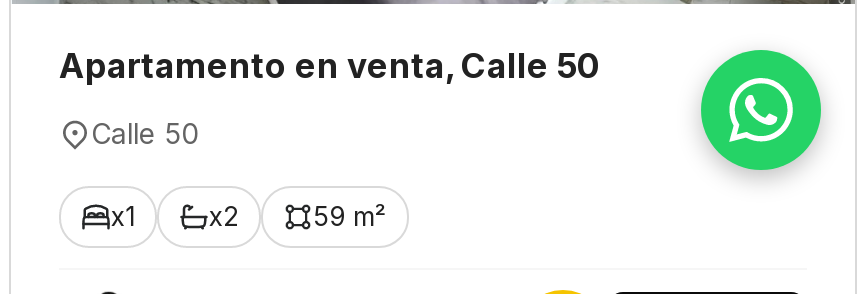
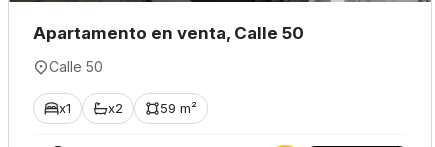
- [image]
